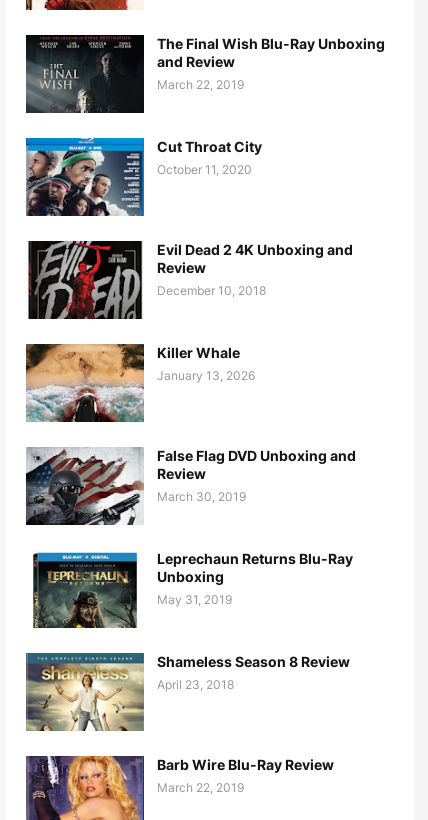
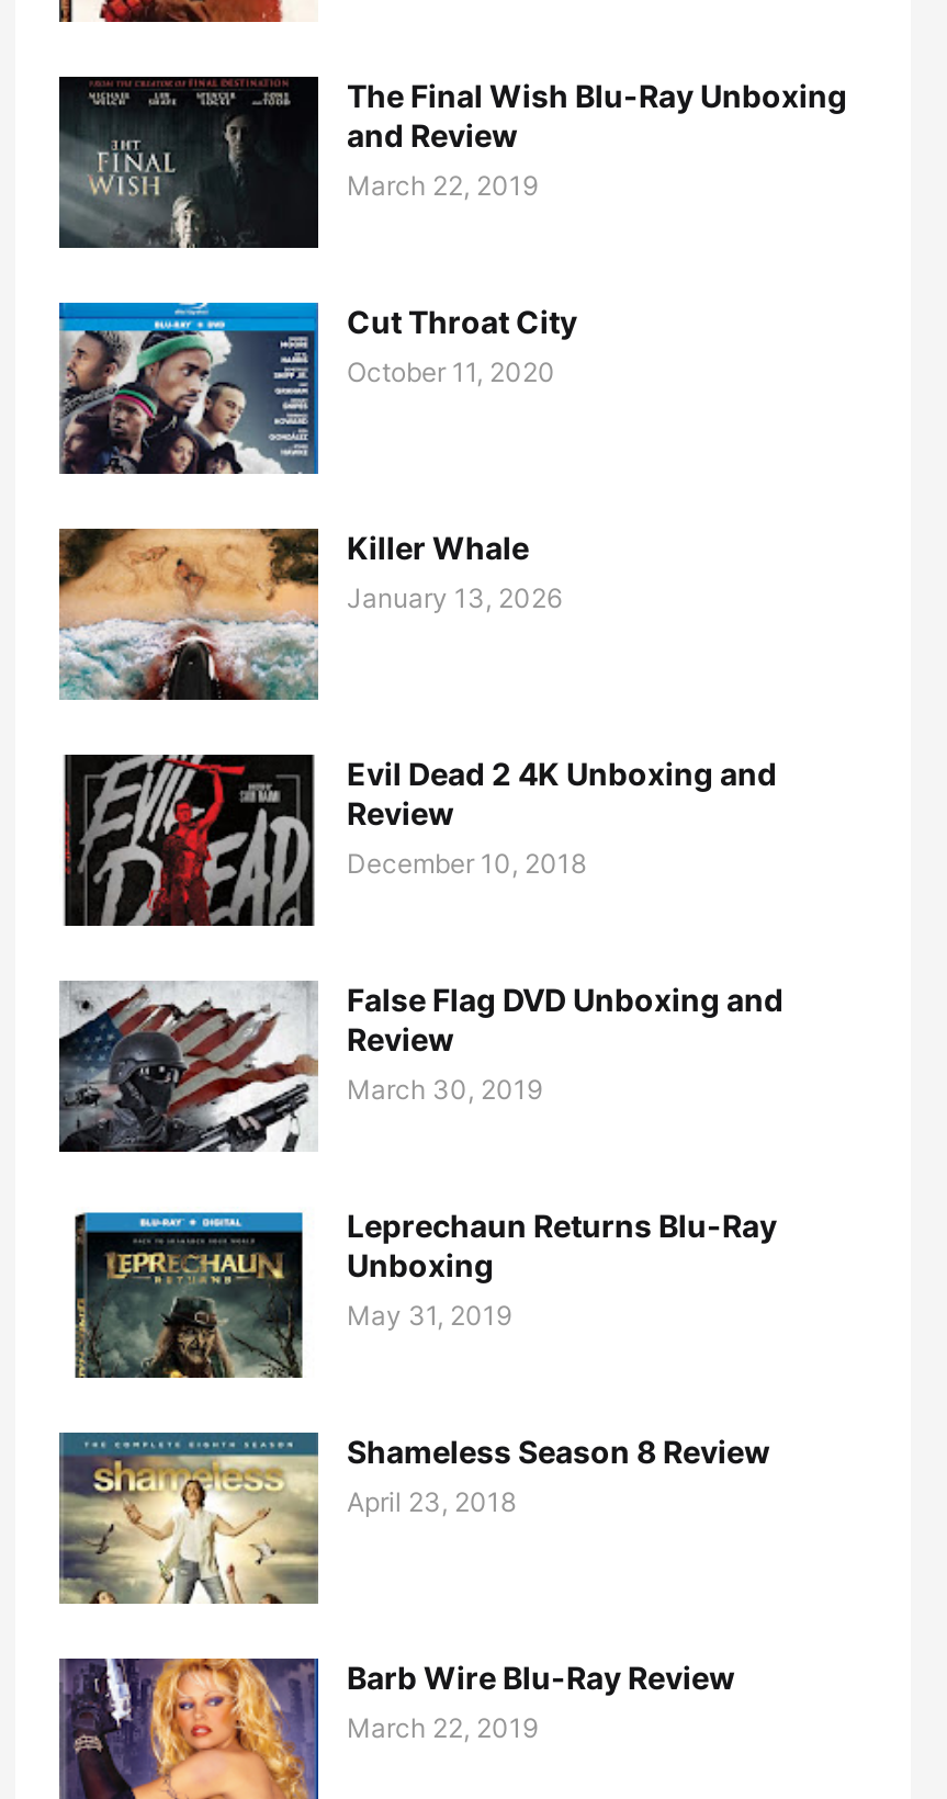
moved down: [image] | Evil Dead 2 4K Unboxing and | Review | December 10, 2018

moved up: [image] | Killer Whale | January 13, 2026
